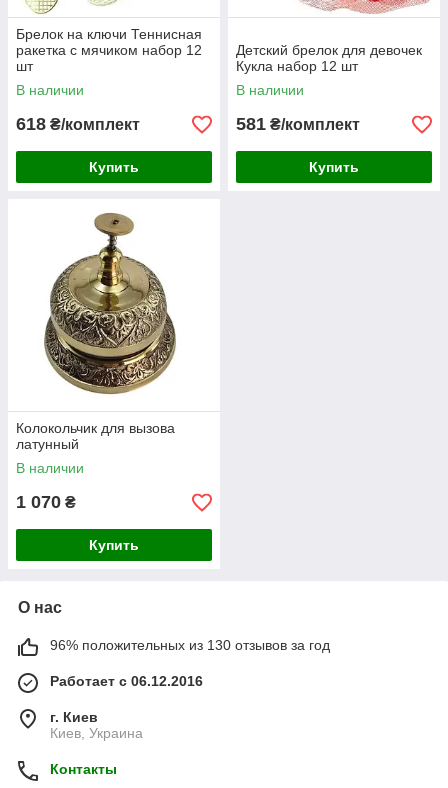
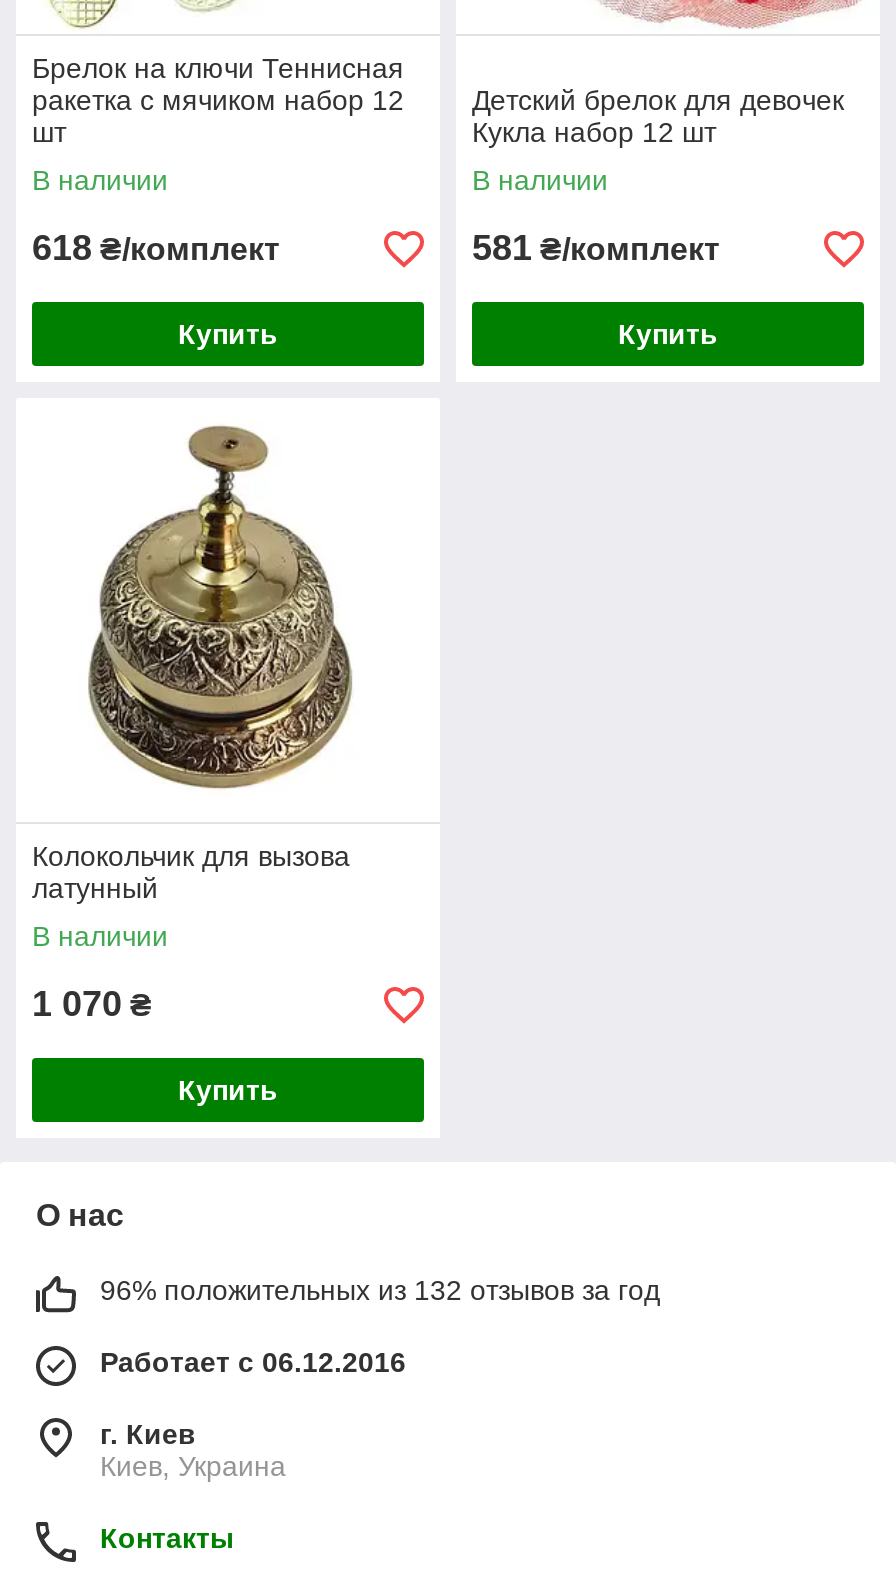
- 96% положительных из 130 отзывов за год
+ 96% положительных из 132 отзывов за год
